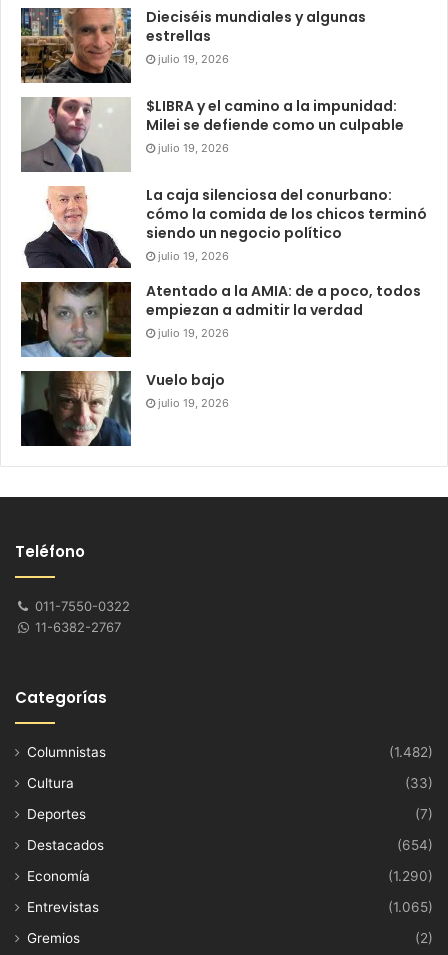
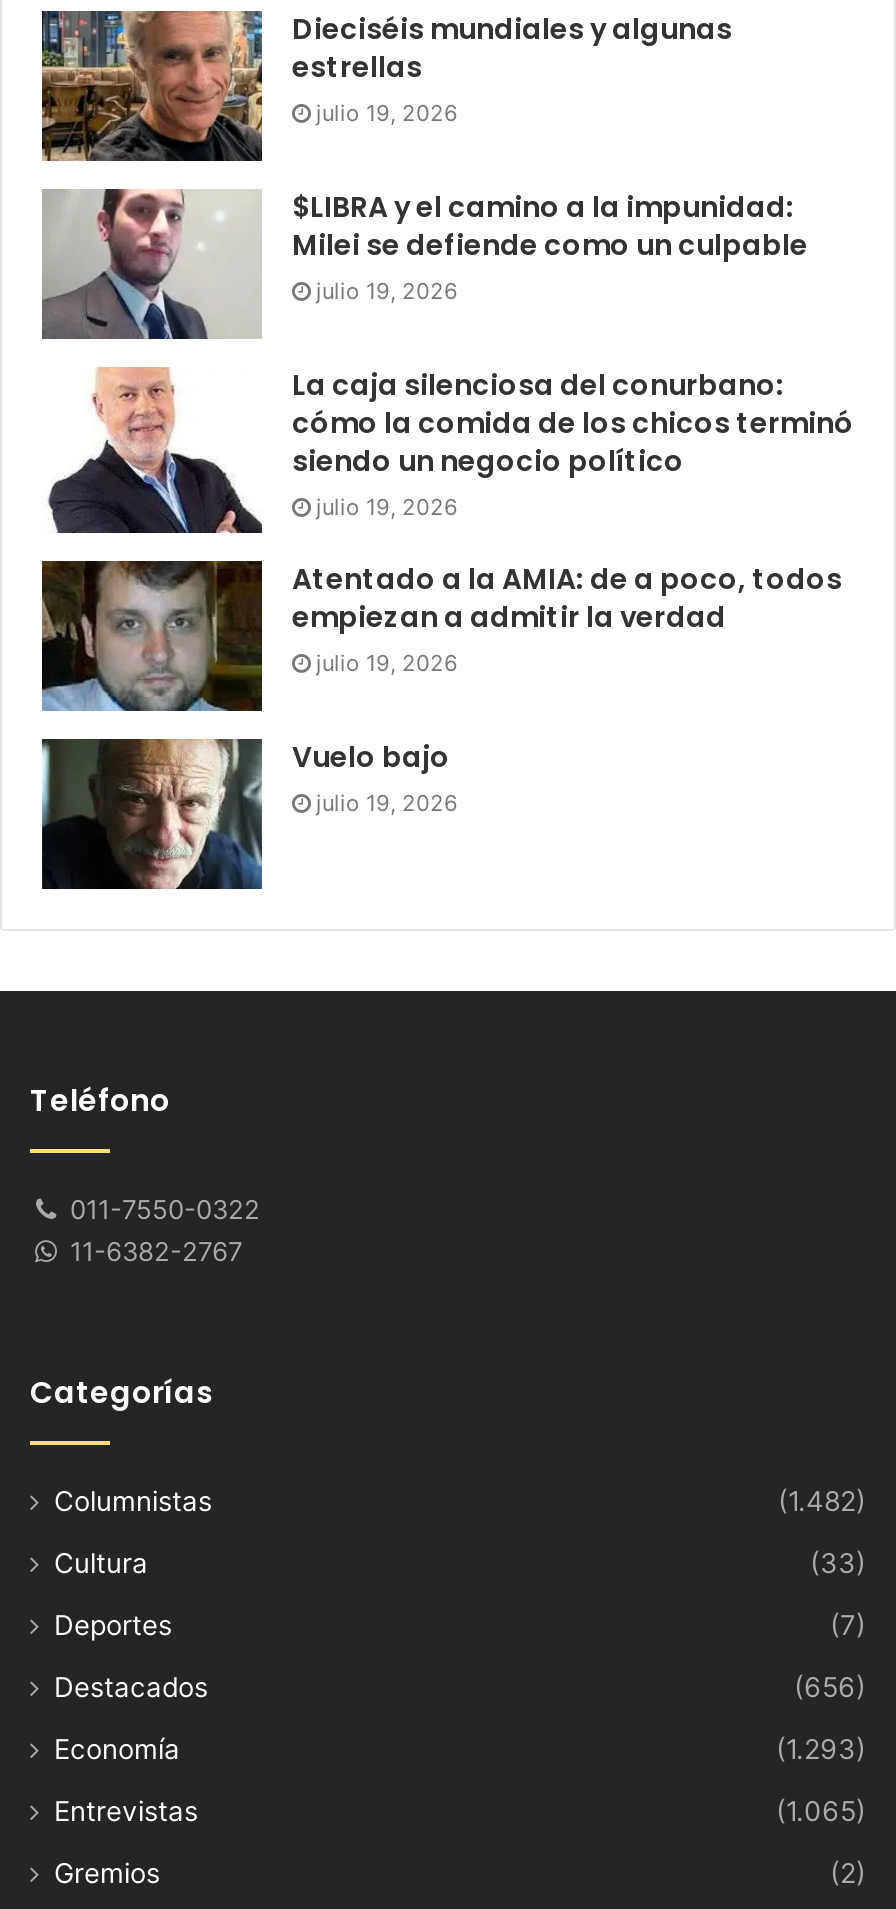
- (654)
+ (656)

- (1.290)
+ (1.293)
